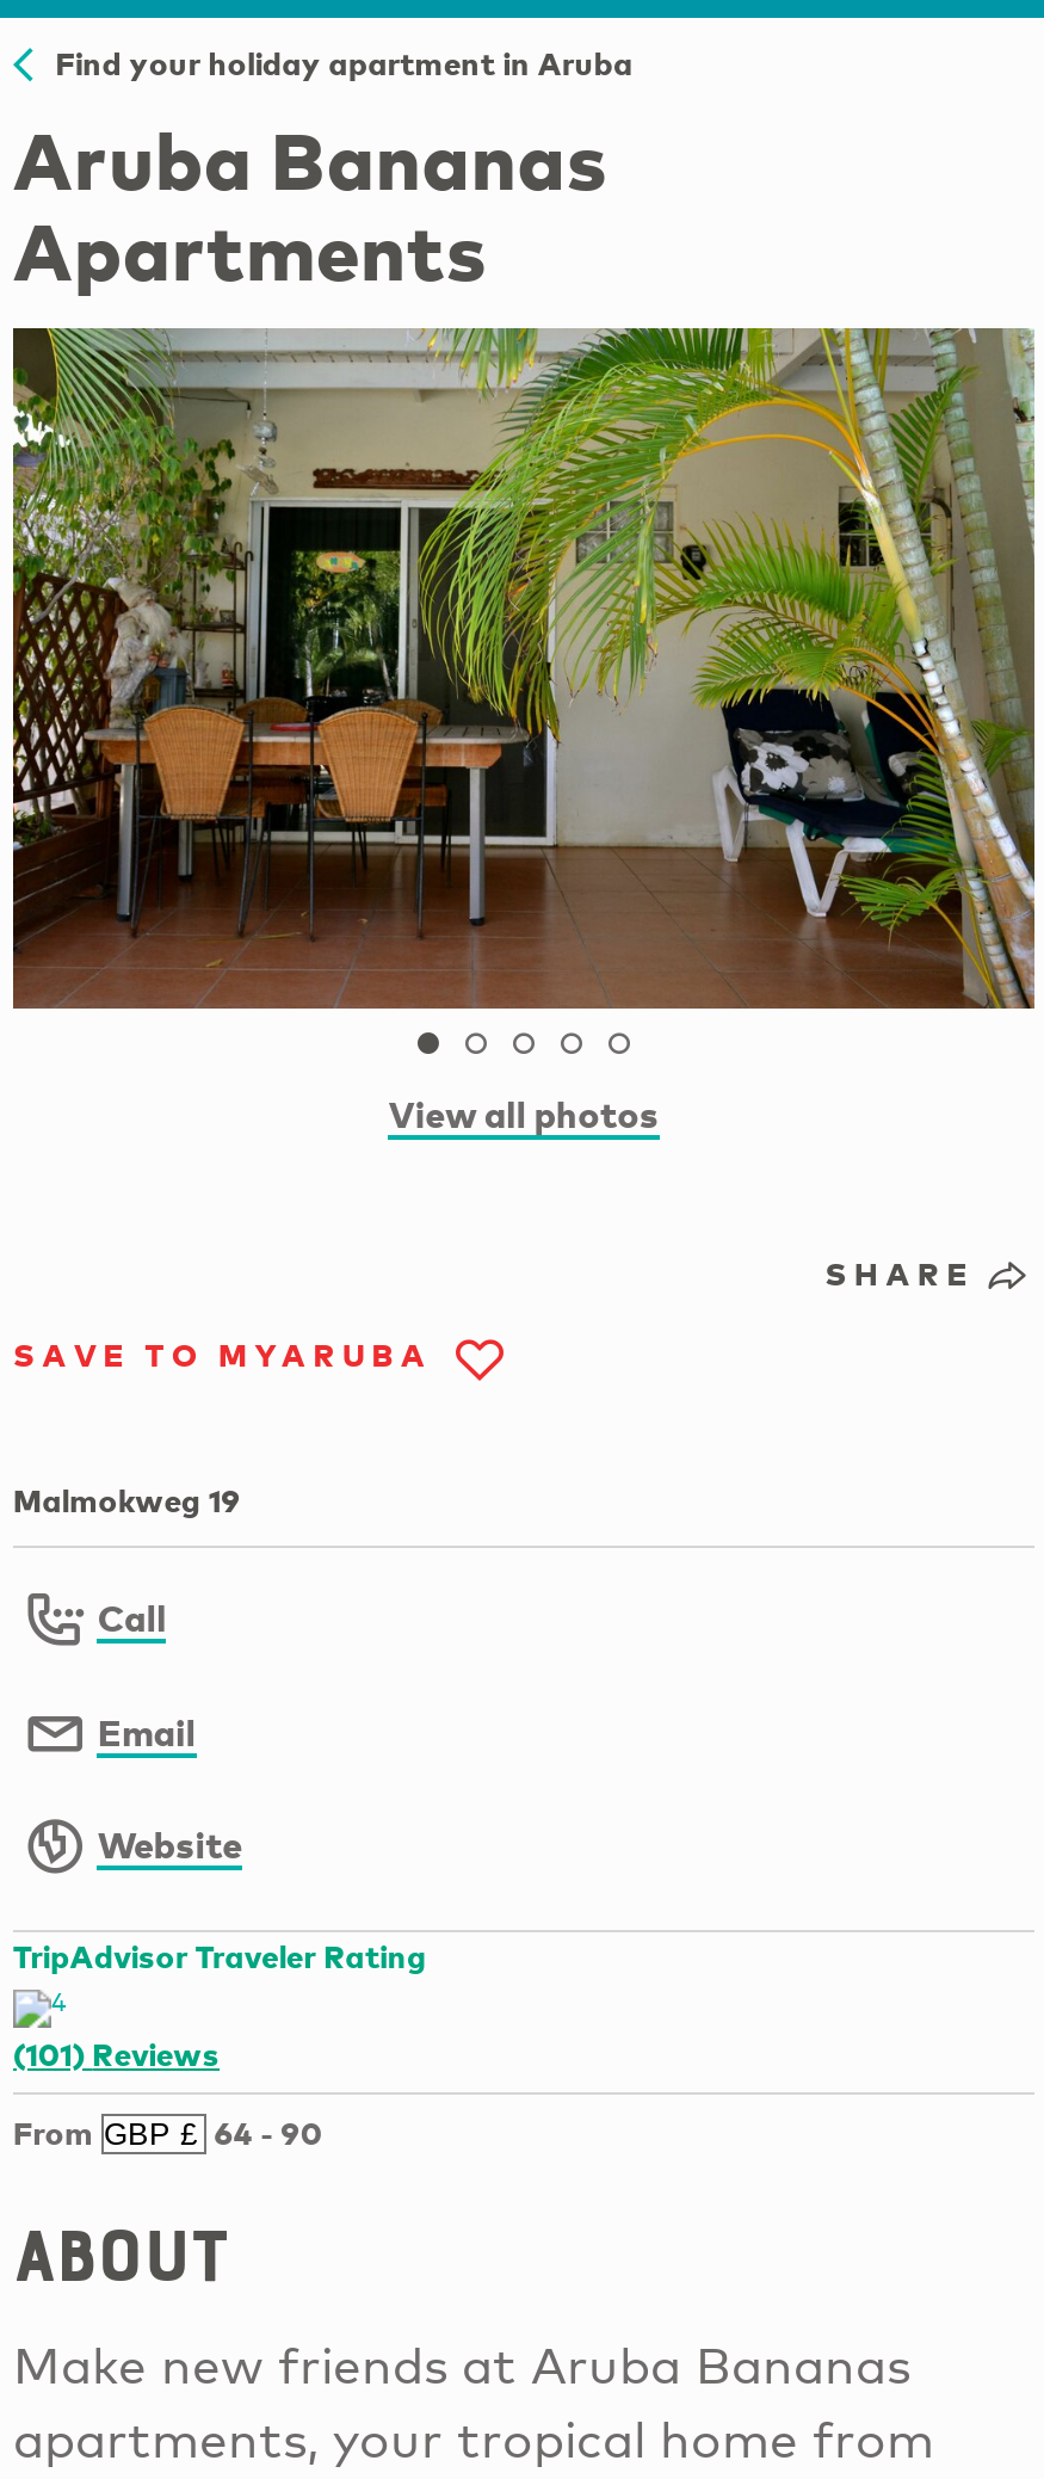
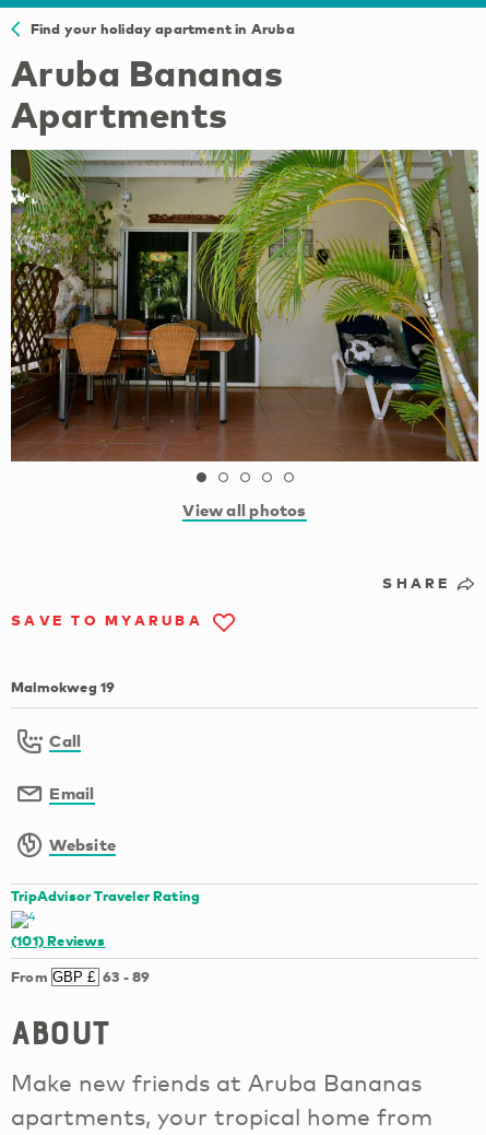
- 64 - 90
+ 63 - 89
